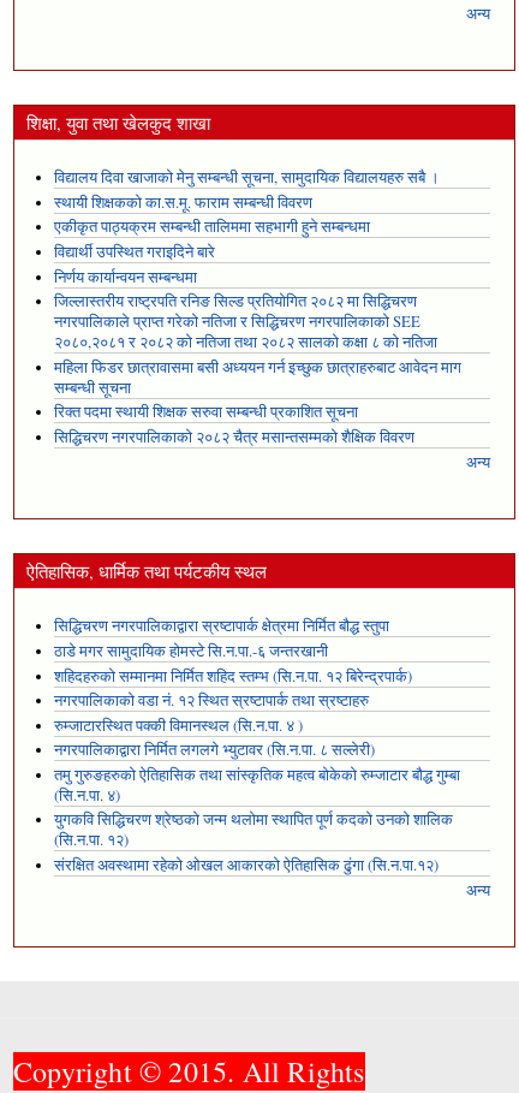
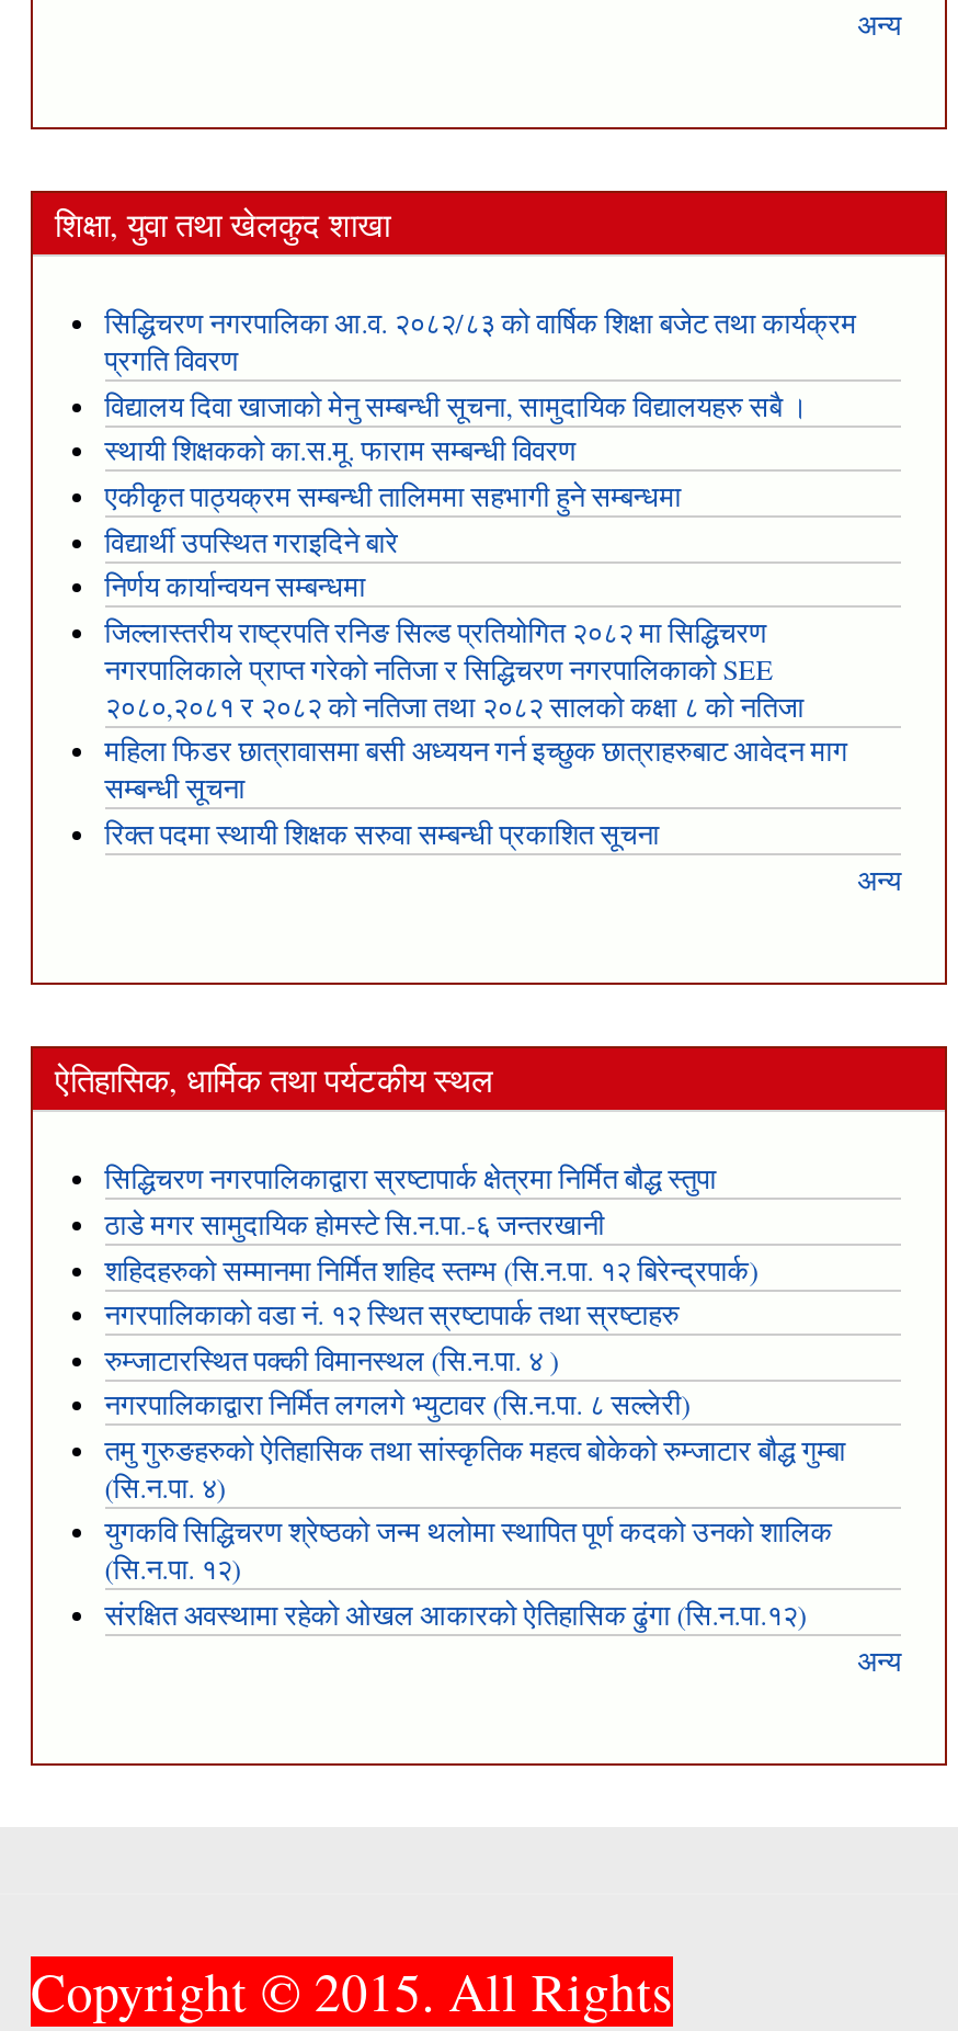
+ सिद्धिचरण नगरपालिका आ.व. २०८२/८३ को वार्षिक शिक्षा बजेट तथा कार्यक्रम
+ प्रगति विवरण

moved down: विद्यालय दिवा खाजाको मेनु सम्बन्धी सूचना, सामुदायिक विद्यालयहरु सबै । | स्थायी शिक्षकको का.स.मू. फाराम सम्बन्धी विवरण | एकीकृत पाठ्यक्रम सम्बन्धी तालिममा सहभागी हुने सम्बन्धमा | ... | सम्बन्धी सूचना | रिक्त पदमा स्थायी शिक्षक सरुवा सम्बन्धी प्रकाशित सूचना

- सिद्धिचरण नगरपालिकाको २०८२ चैत्र मसान्तसम्मको शैक्षिक विवरण
